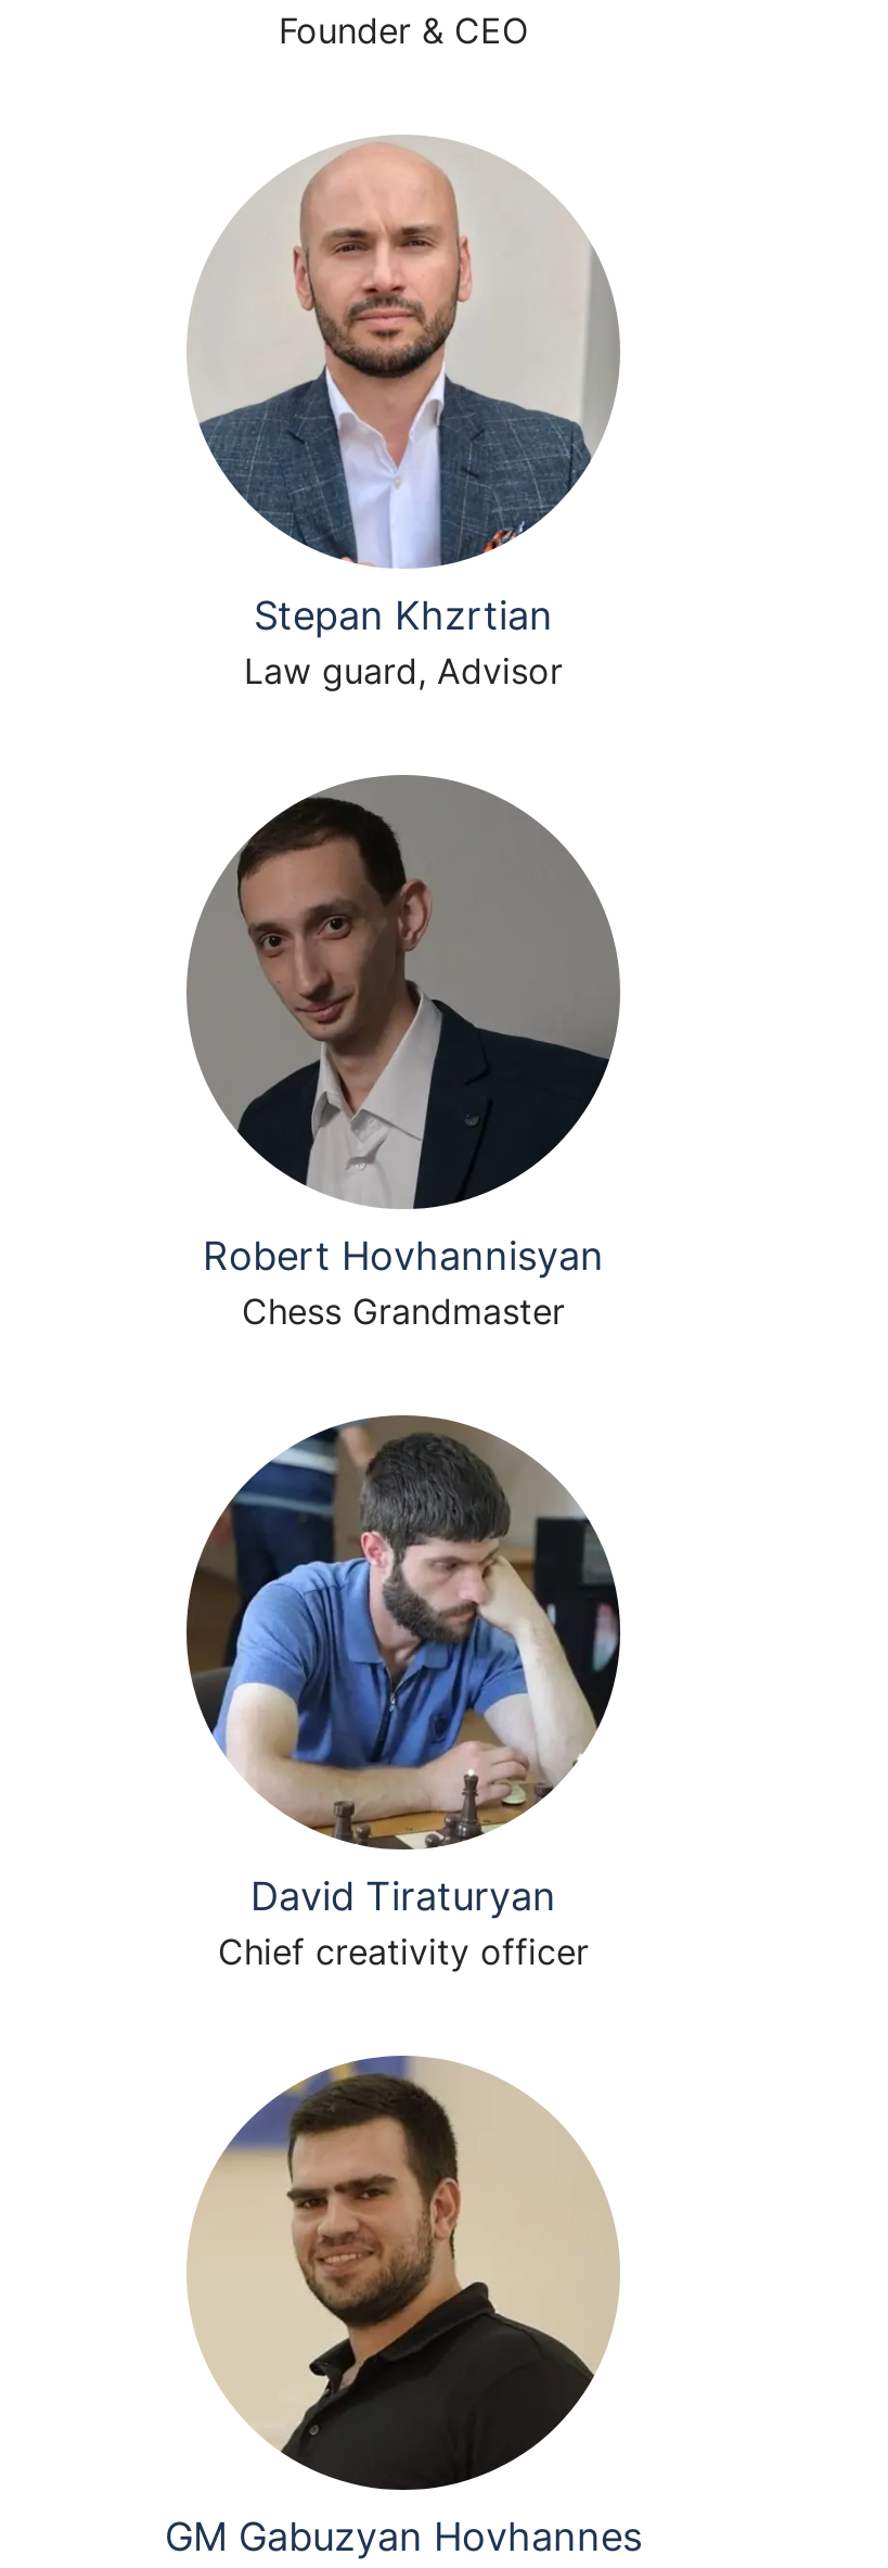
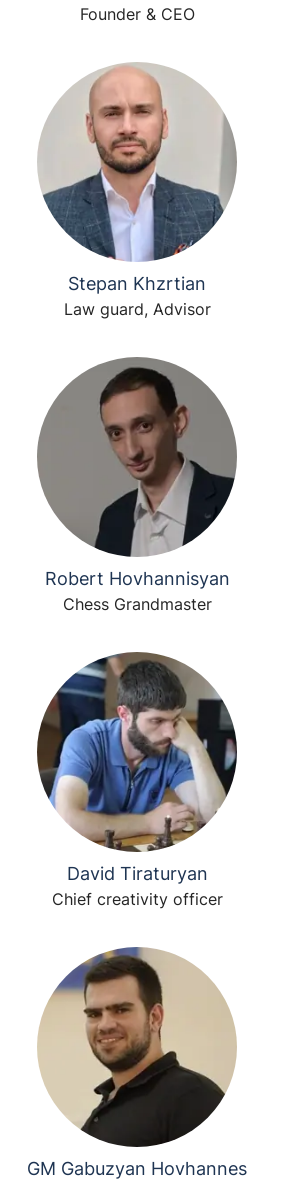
- [image]
+ [image]
